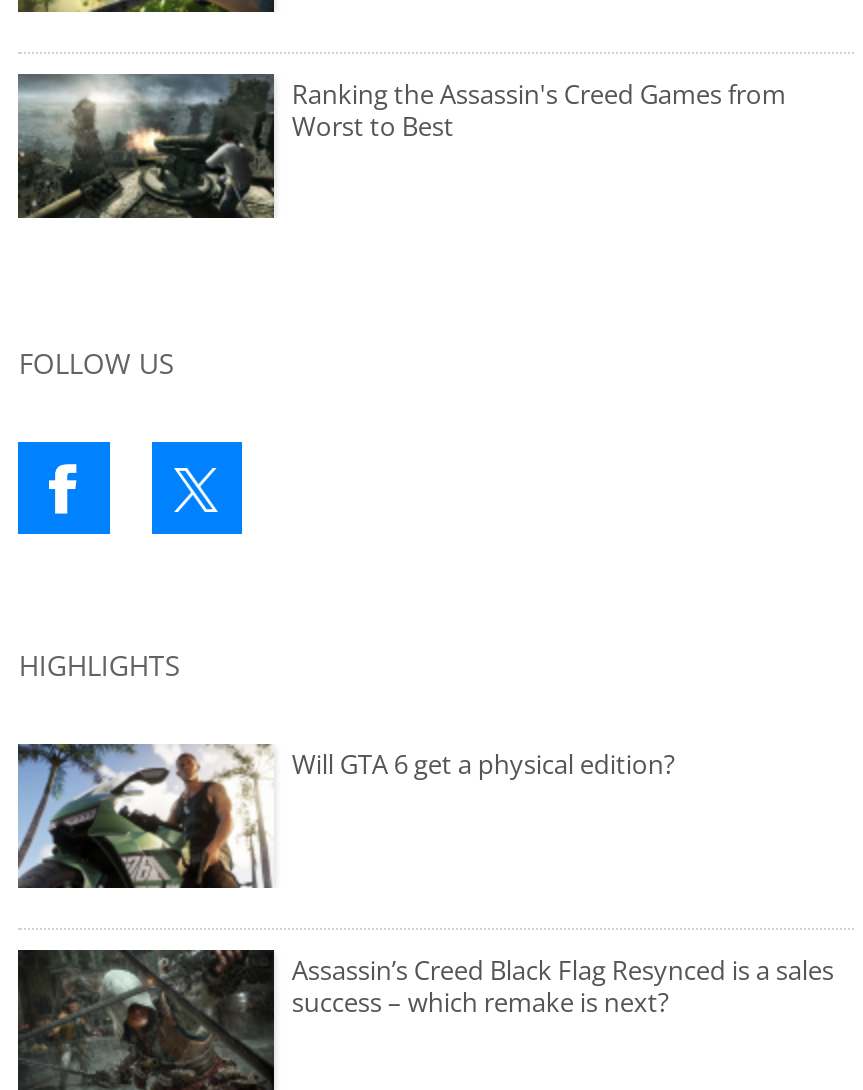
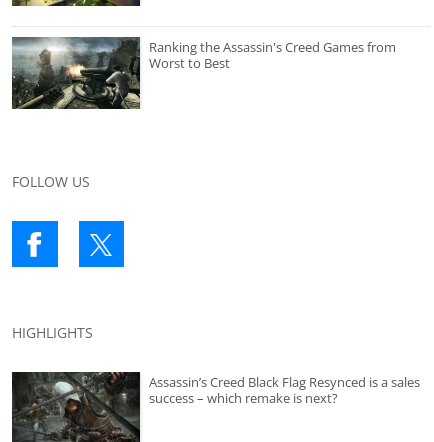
- [image]
- Will GTA 6 get a physical edition?
